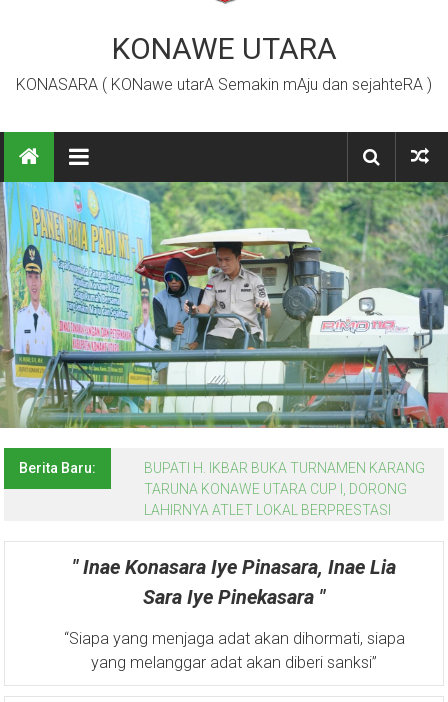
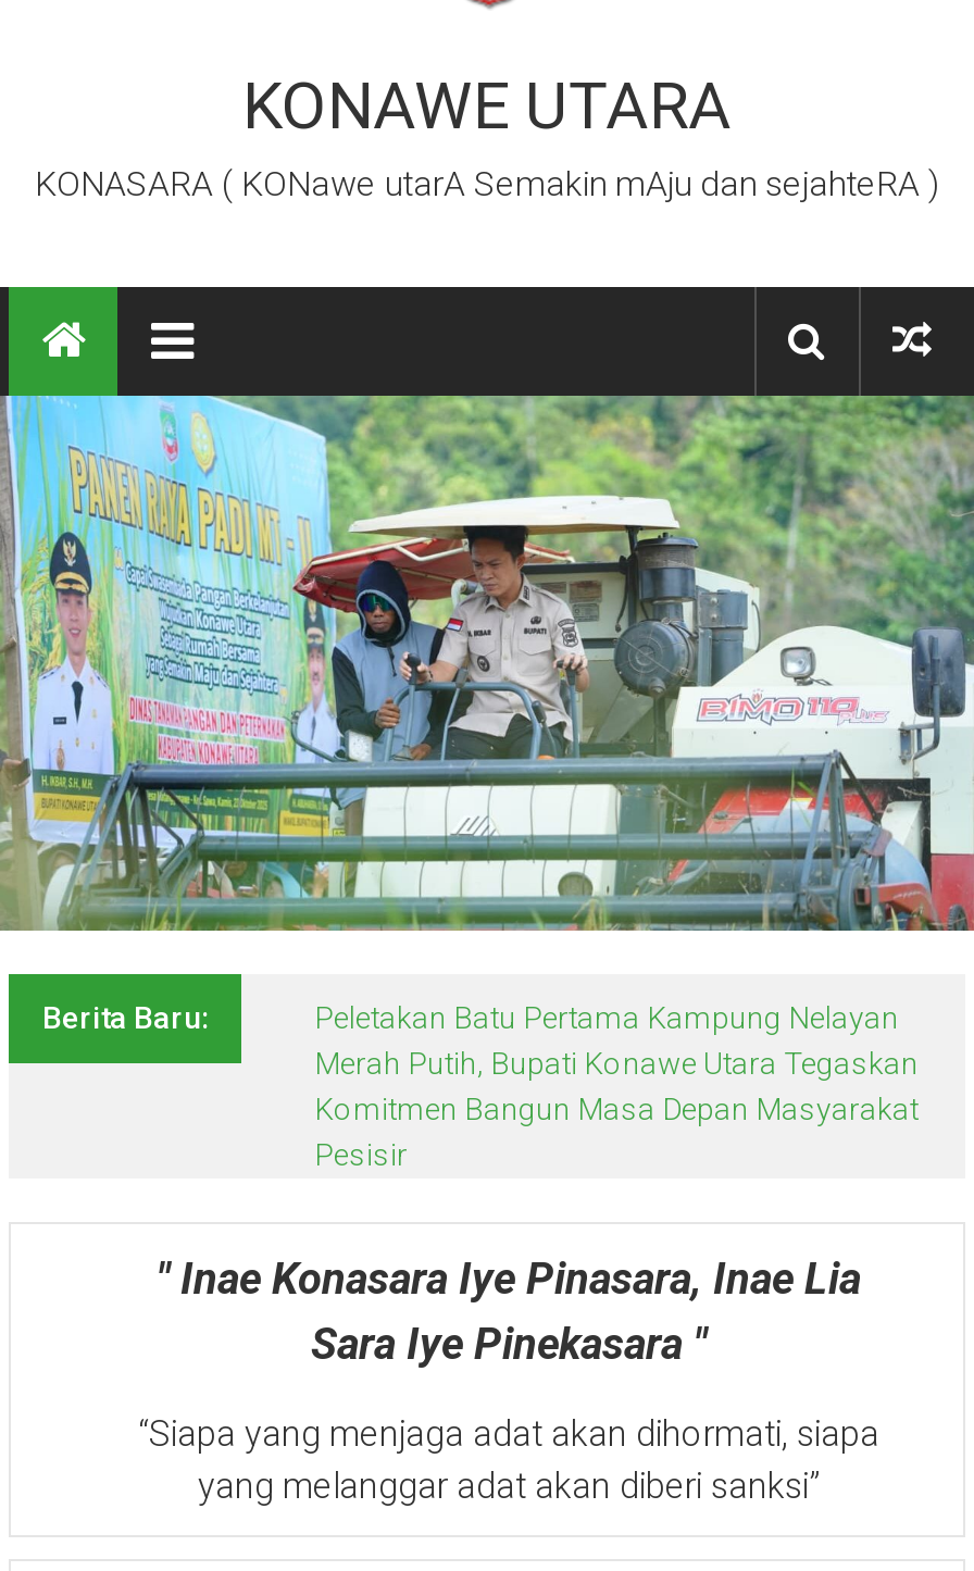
- BUPATI H. IKBAR BUKA TURNAMEN KARANG
- TARUNA KONAWE UTARA CUP I, DORONG
- LAHIRNYA ATLET LOKAL BERPRESTASI
+ Peletakan Batu Pertama Kampung Nelayan
+ Merah Putih, Bupati Konawe Utara Tegaskan
+ Komitmen Bangun Masa Depan Masyarakat
+ Pesisir
